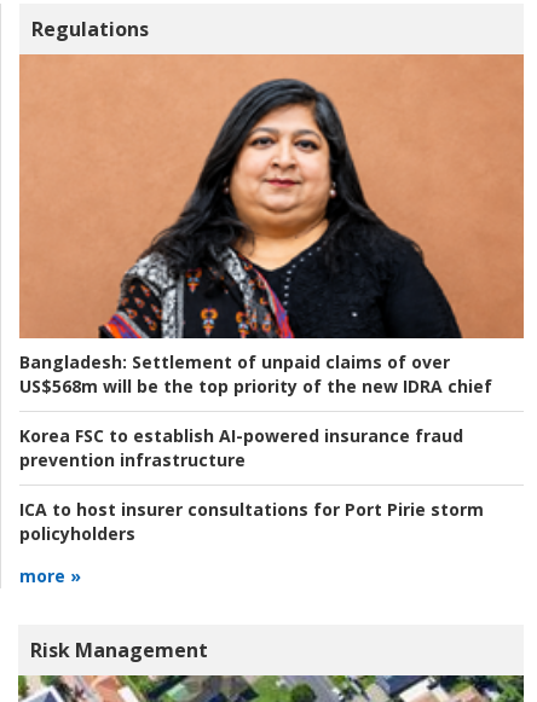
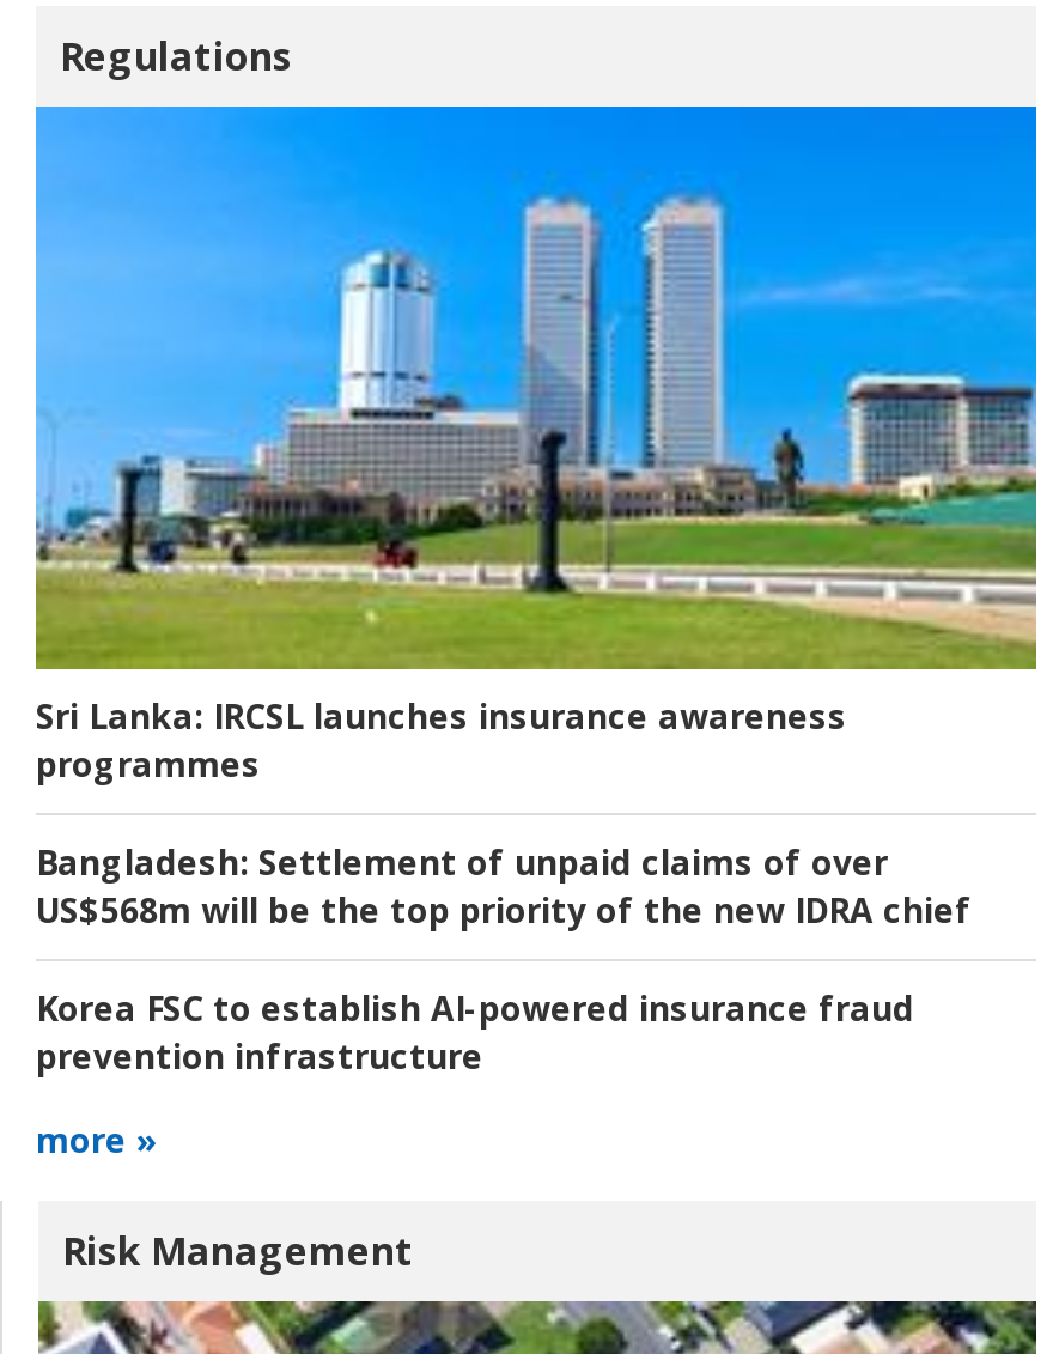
+ Sri Lanka: IRCSL launches insurance awareness
+ programmes

- [image]
+ [image]

moved down: Bangladesh: Settlement of unpaid claims of over | US$568m will be the top priority of the new IDRA chief | Korea FSC to establish AI-powered insurance fraud | prevention infrastructure

- ICA to host insurer consultations for Port Pirie storm
- policyholders
